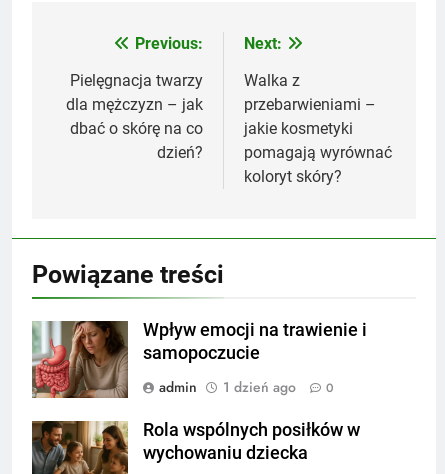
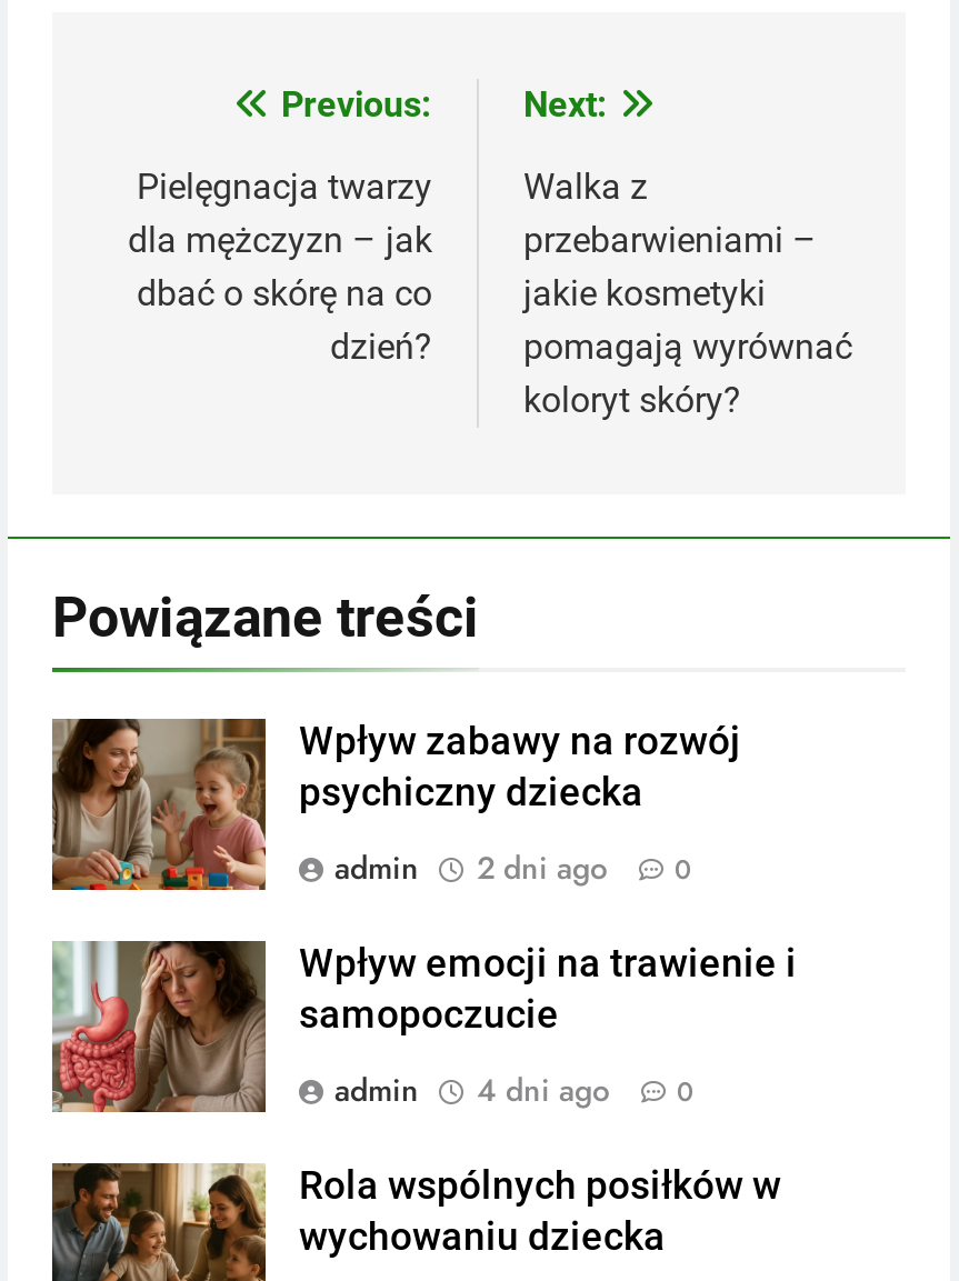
+ [image]
+ Wpływ zabawy na rozwój
+ psychiczny dziecka
+ admin
+ 2 dni ago
+ 0

- admin 1 dzień ago 0
+ admin 4 dni ago 0
